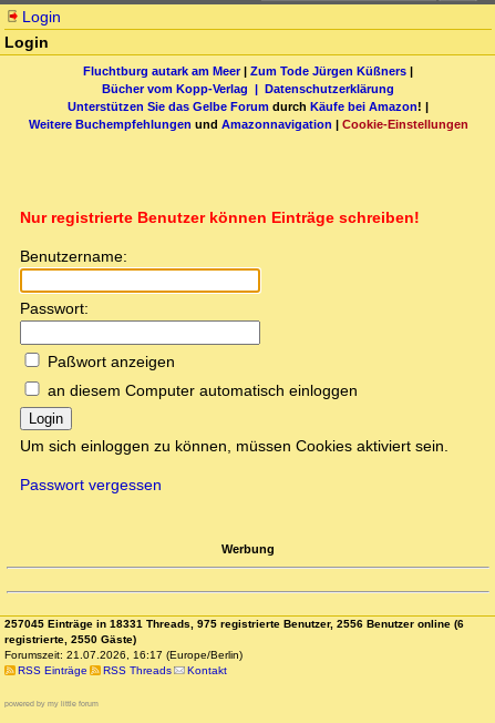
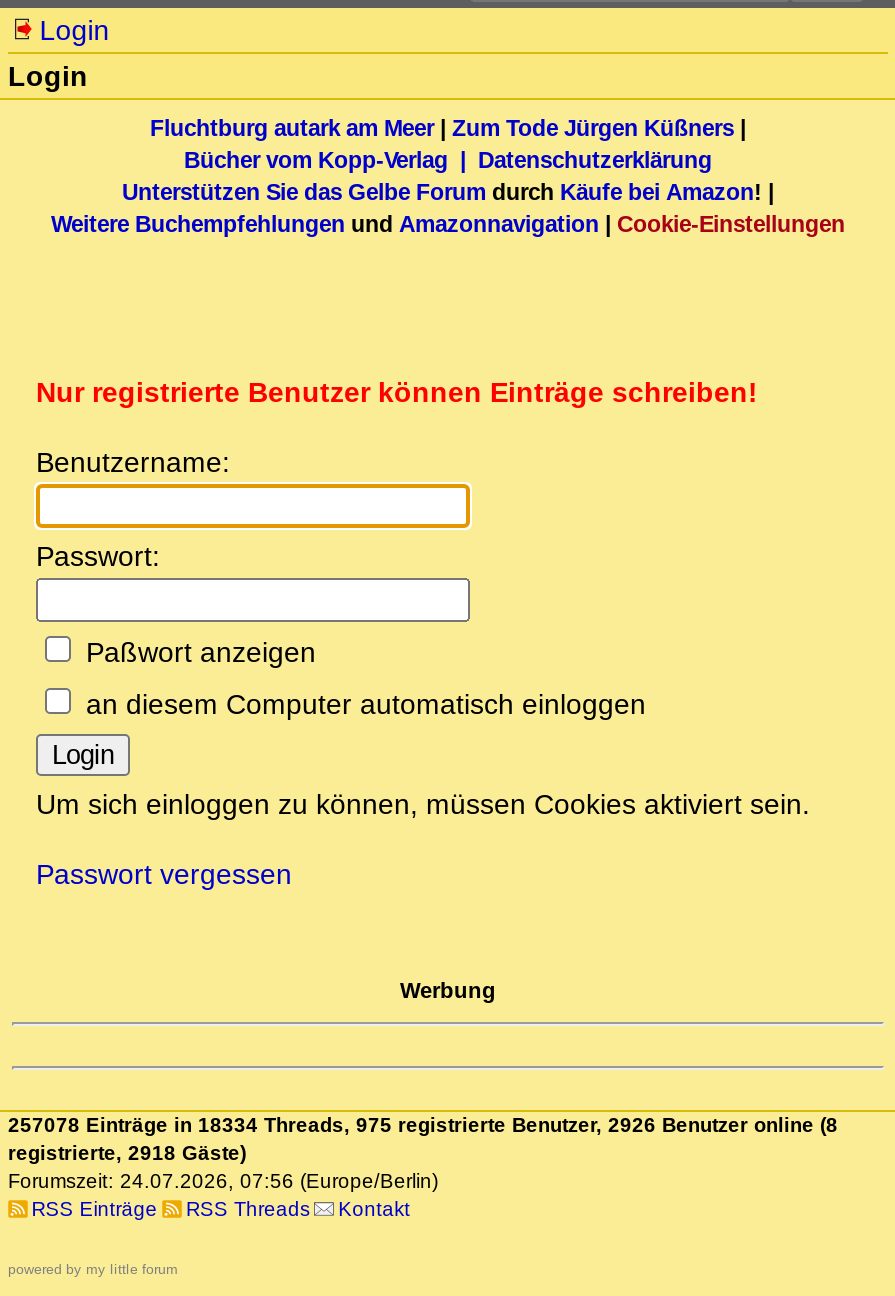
- 257045 Einträge in 18331 Threads, 975 registrierte Benutzer, 2556 Benutzer online (6
+ 257078 Einträge in 18334 Threads, 975 registrierte Benutzer, 2926 Benutzer online (8

- registrierte, 2550 Gäste)
+ registrierte, 2918 Gäste)

- Forumszeit: 21.07.2026, 16:17 (Europe/Berlin)
+ Forumszeit: 24.07.2026, 07:56 (Europe/Berlin)
